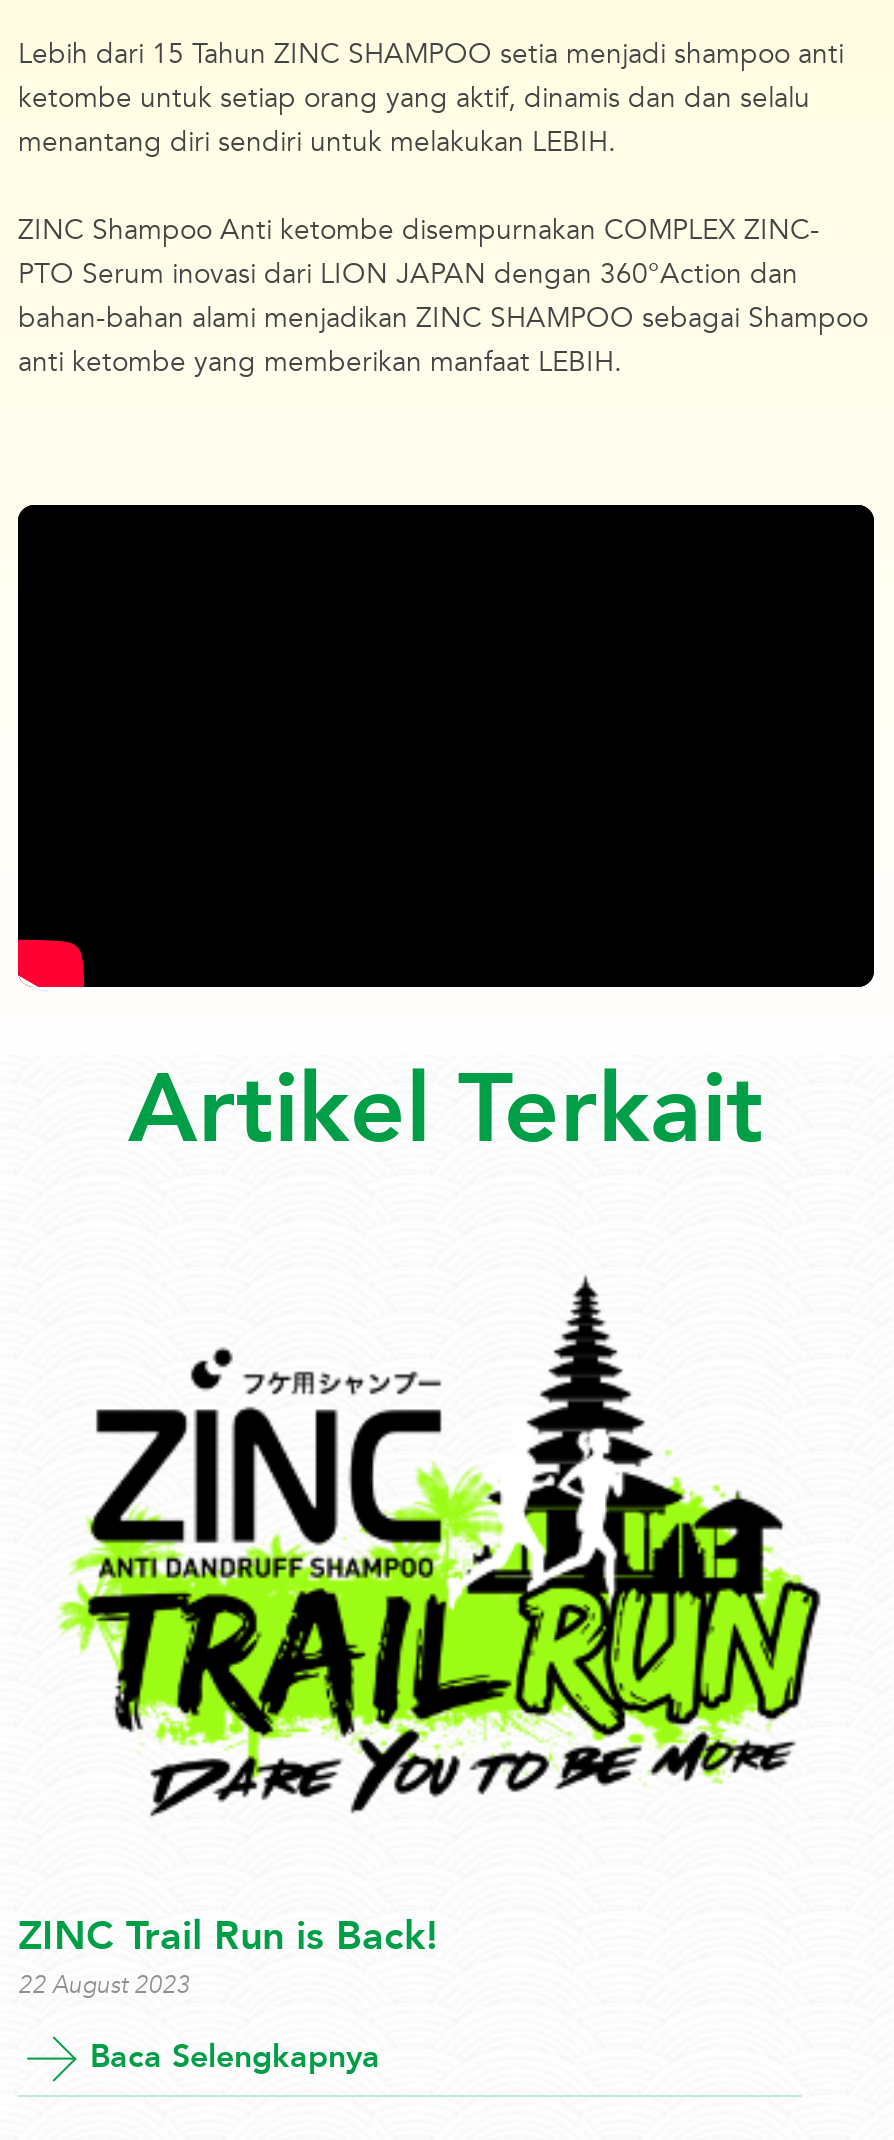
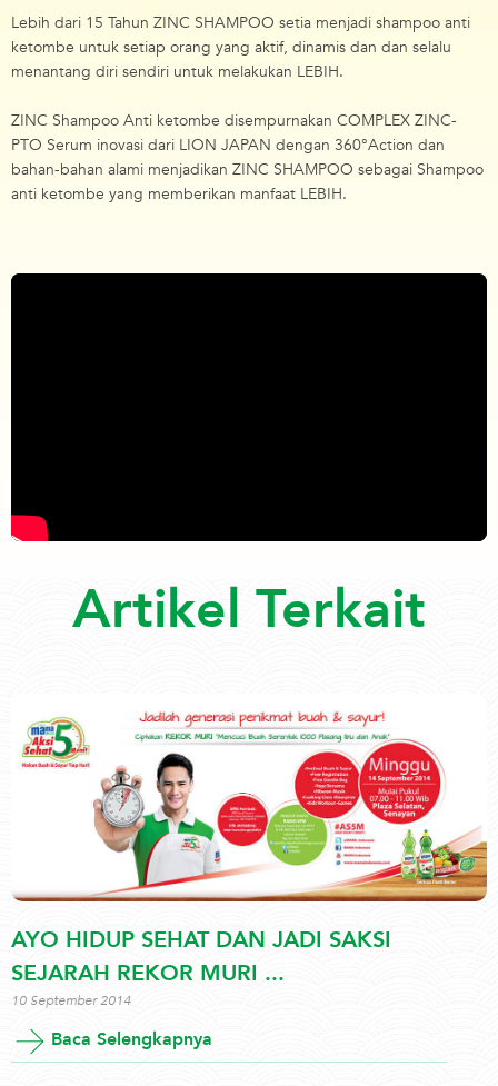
- [image]
+ [image]

- ZINC Trail Run is Back!
- 22 August 2023
+ AYO HIDUP SEHAT DAN JADI SAKSI
+ SEJARAH REKOR MURI ...
+ 10 September 2014
